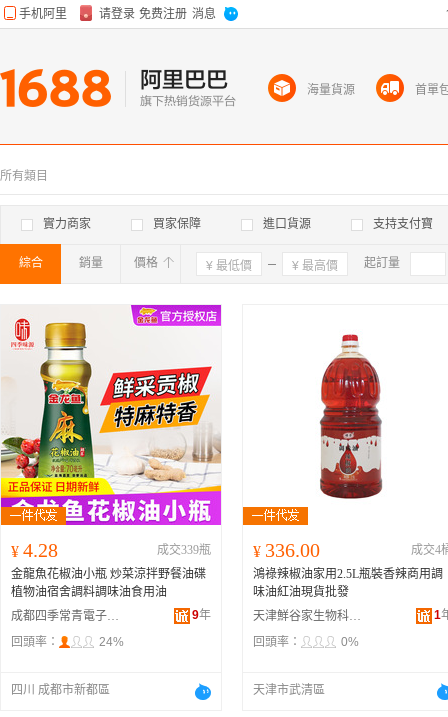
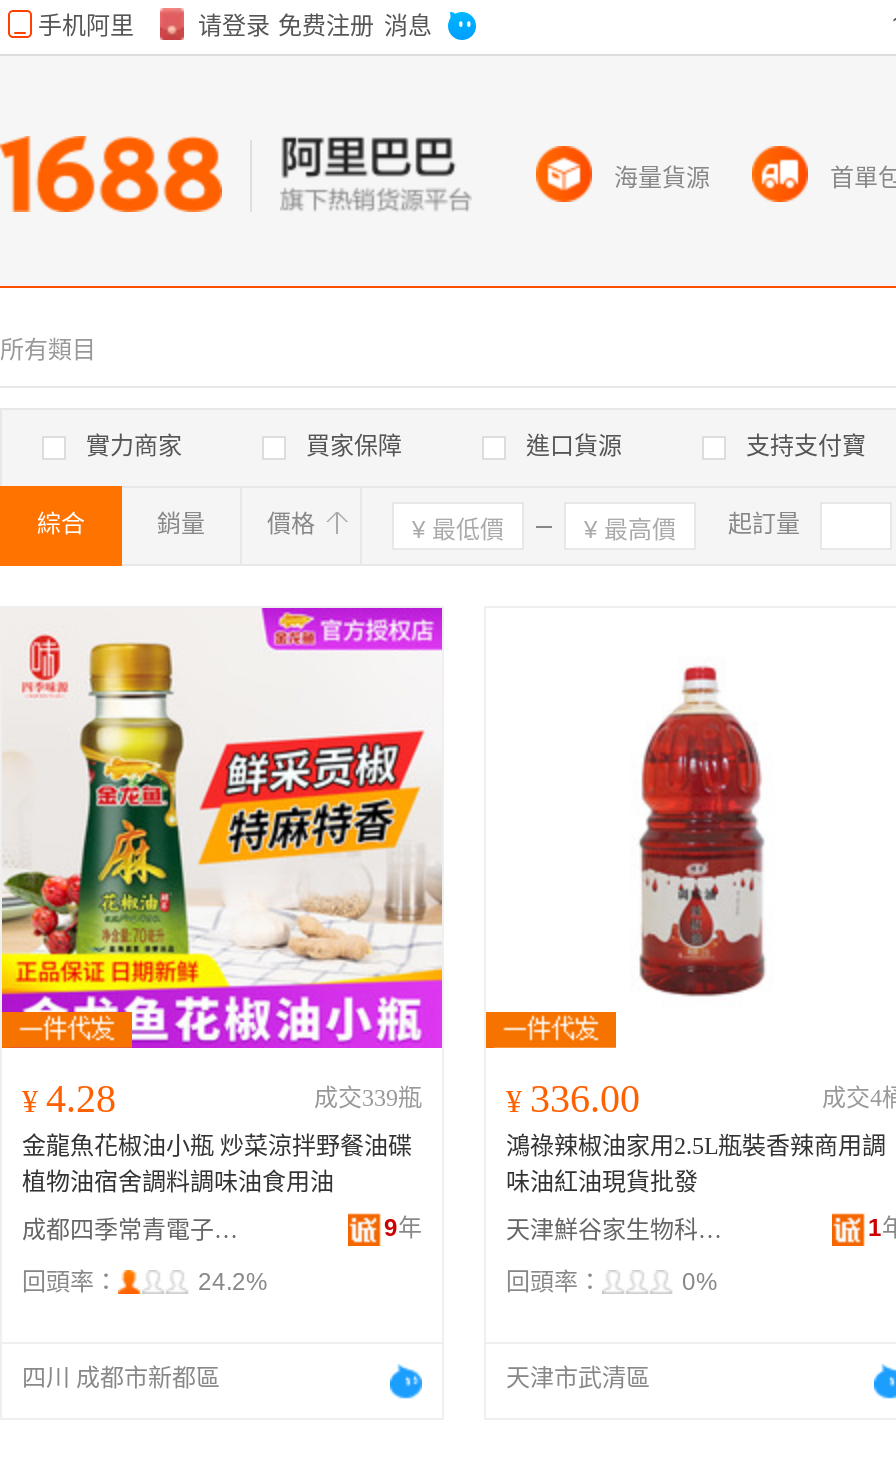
- 24%
+ 24.2%
